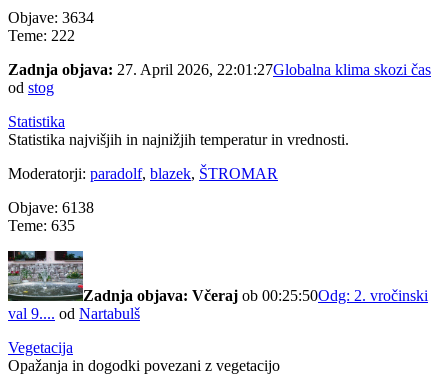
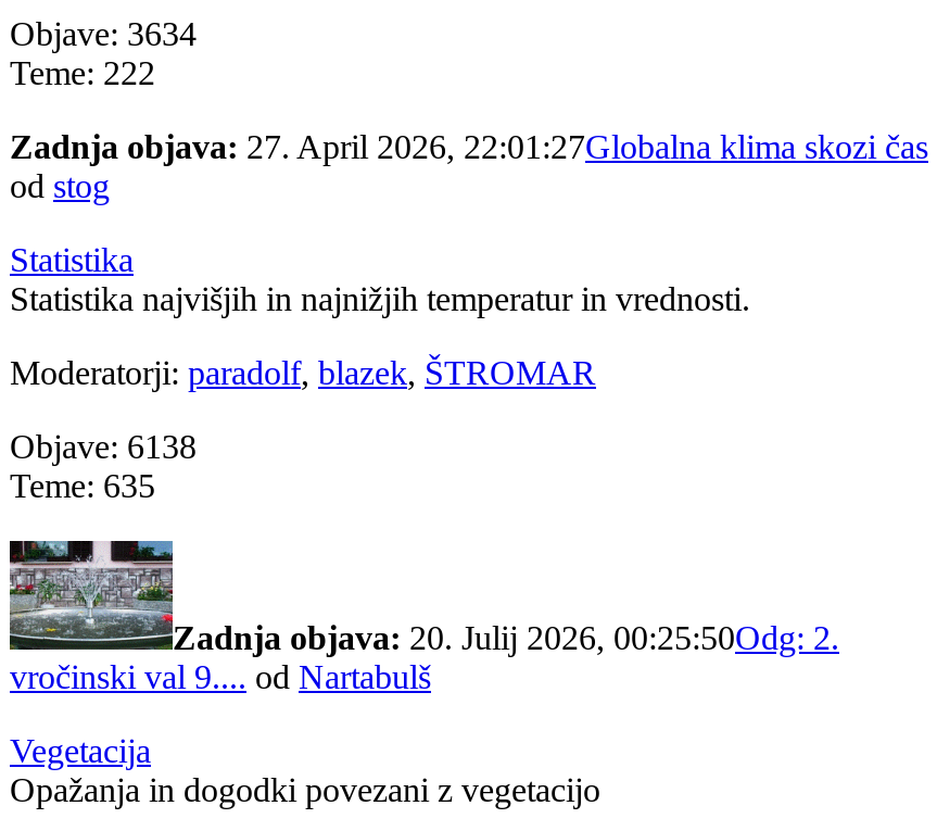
- Zadnja objava: Včeraj ob 00:25:50Odg: 2. vročinski
- val 9.... od Nartabulš
+ Zadnja objava: 20. Julij 2026, 00:25:50Odg: 2.
+ vročinski val 9.... od Nartabulš
